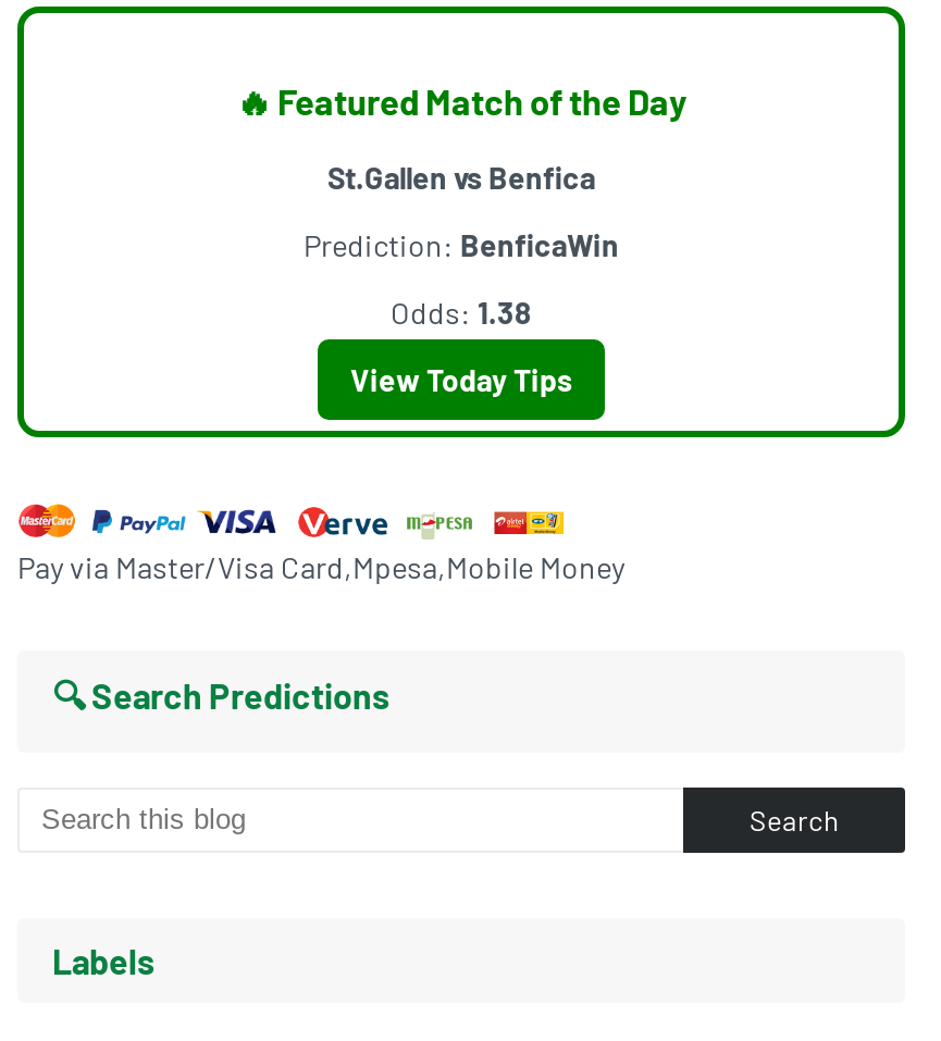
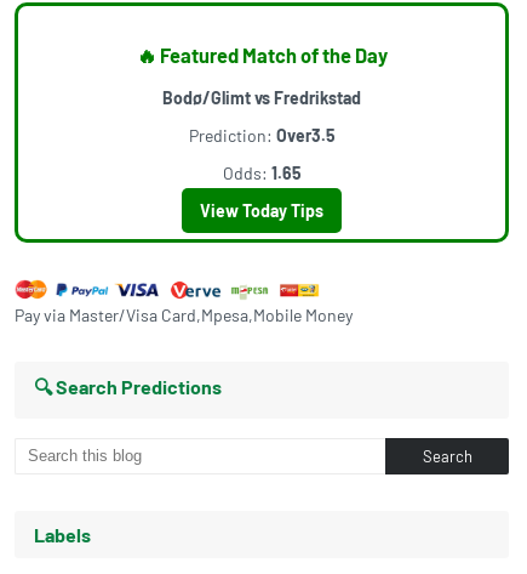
- St.Gallen vs Benfica
+ Bodø/Glimt vs Fredrikstad

- Prediction: BenficaWin
+ Prediction: Over3.5

- Odds: 1.38
+ Odds: 1.65
